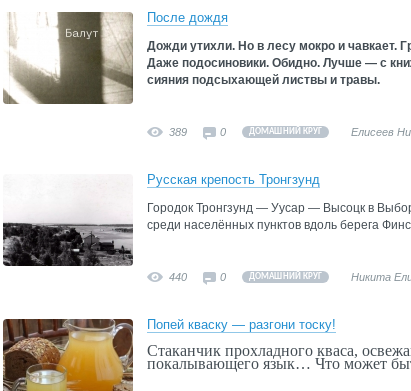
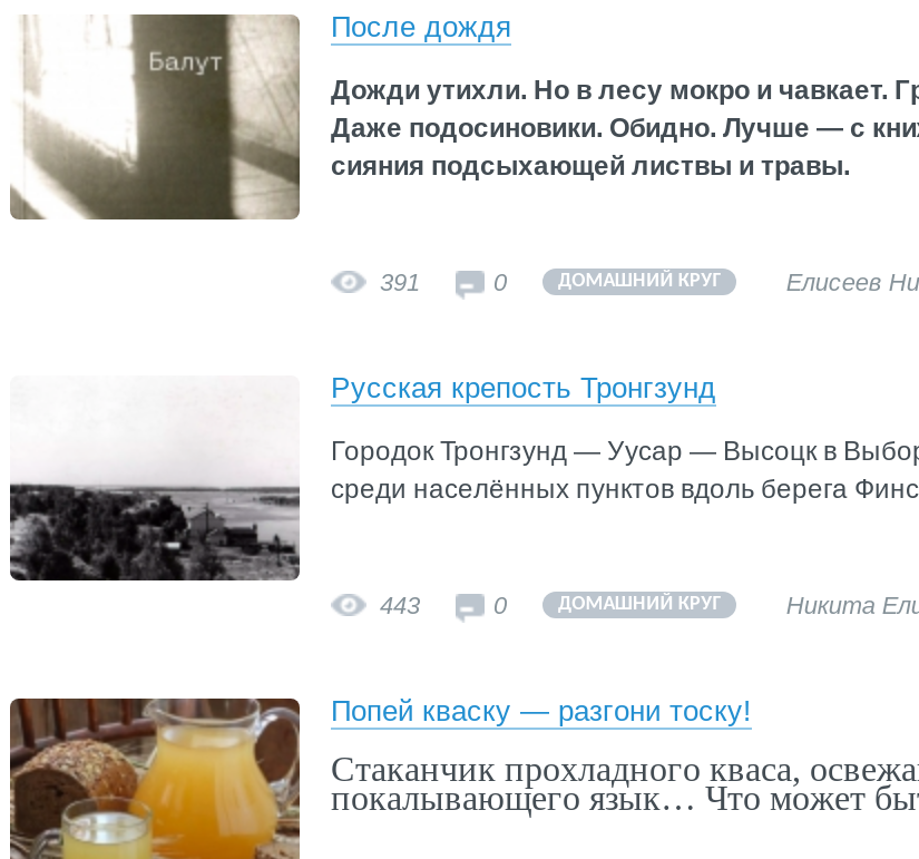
- 389
+ 391

- 440
+ 443
